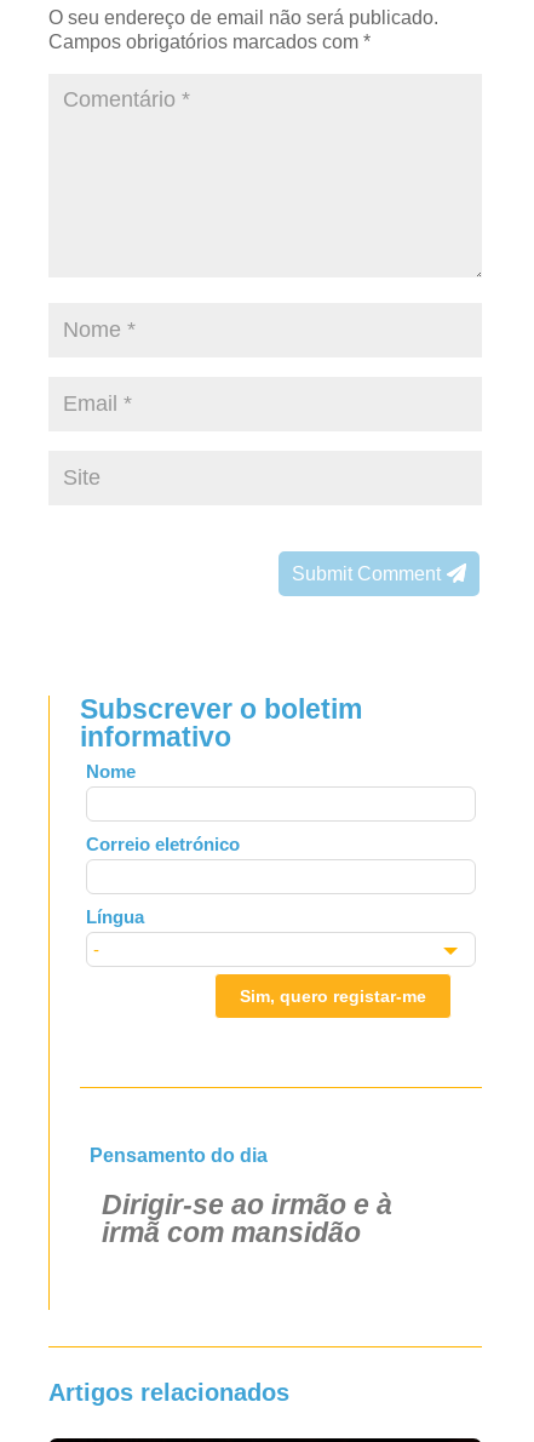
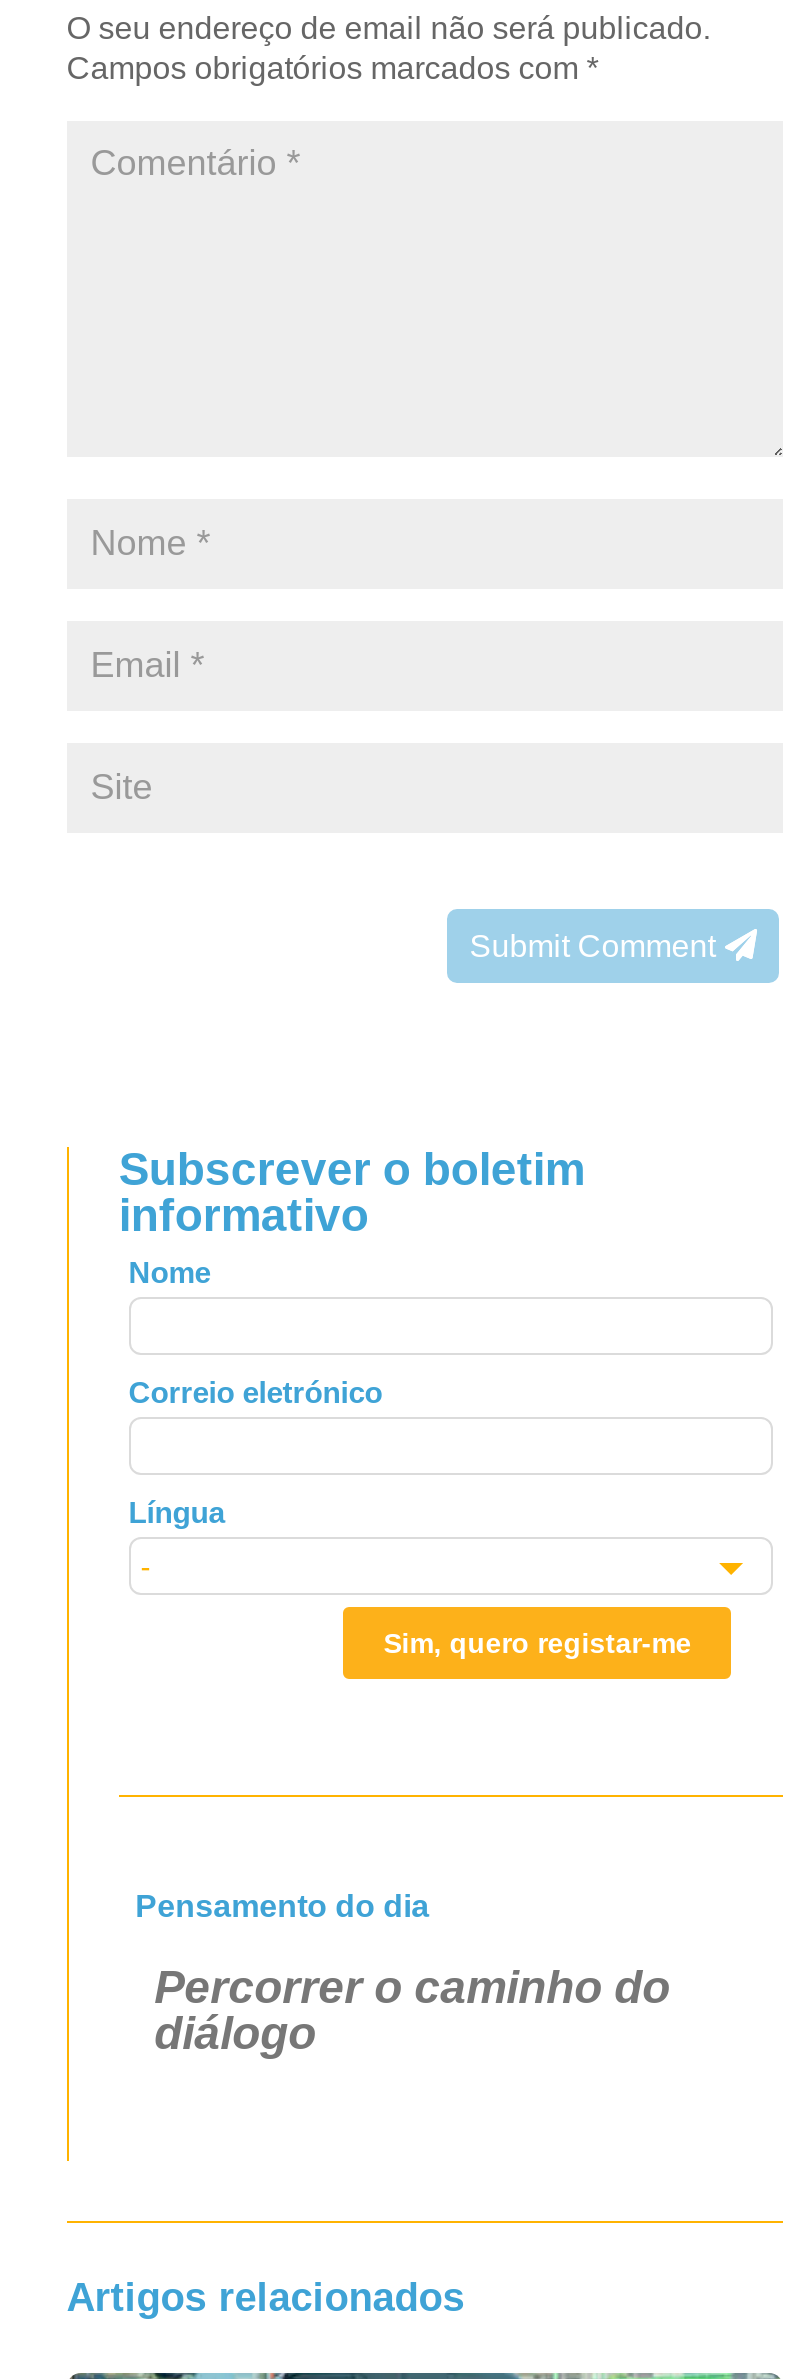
- Dirigir-se ao irmão e à
- irmã com mansidão
+ Percorrer o caminho do
+ diálogo
